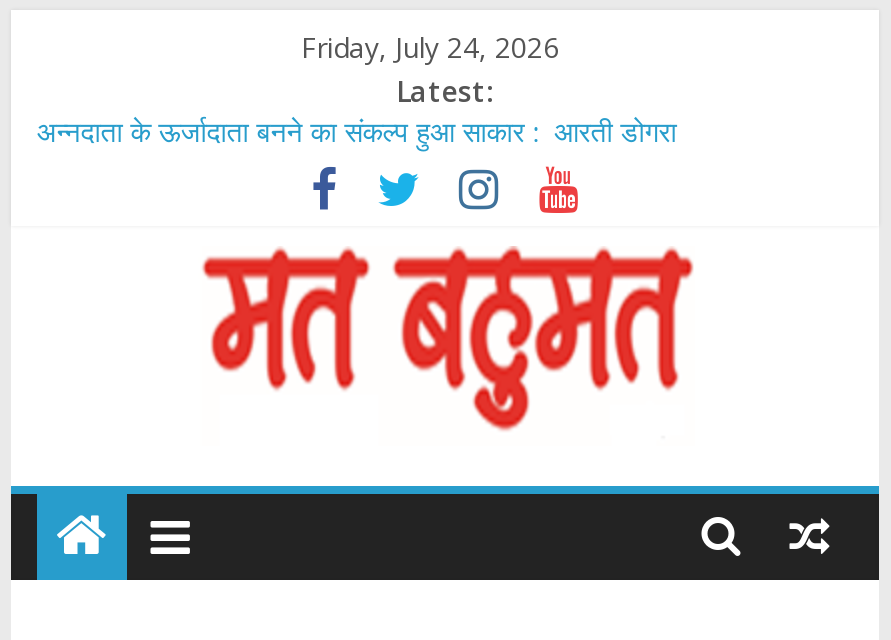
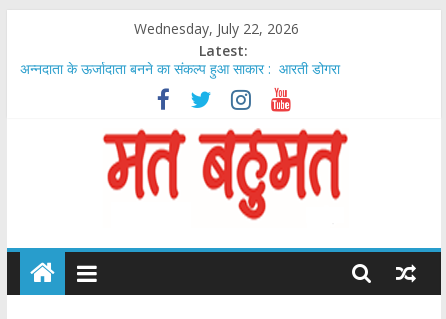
- Friday, July 24, 2026
+ Wednesday, July 22, 2026
